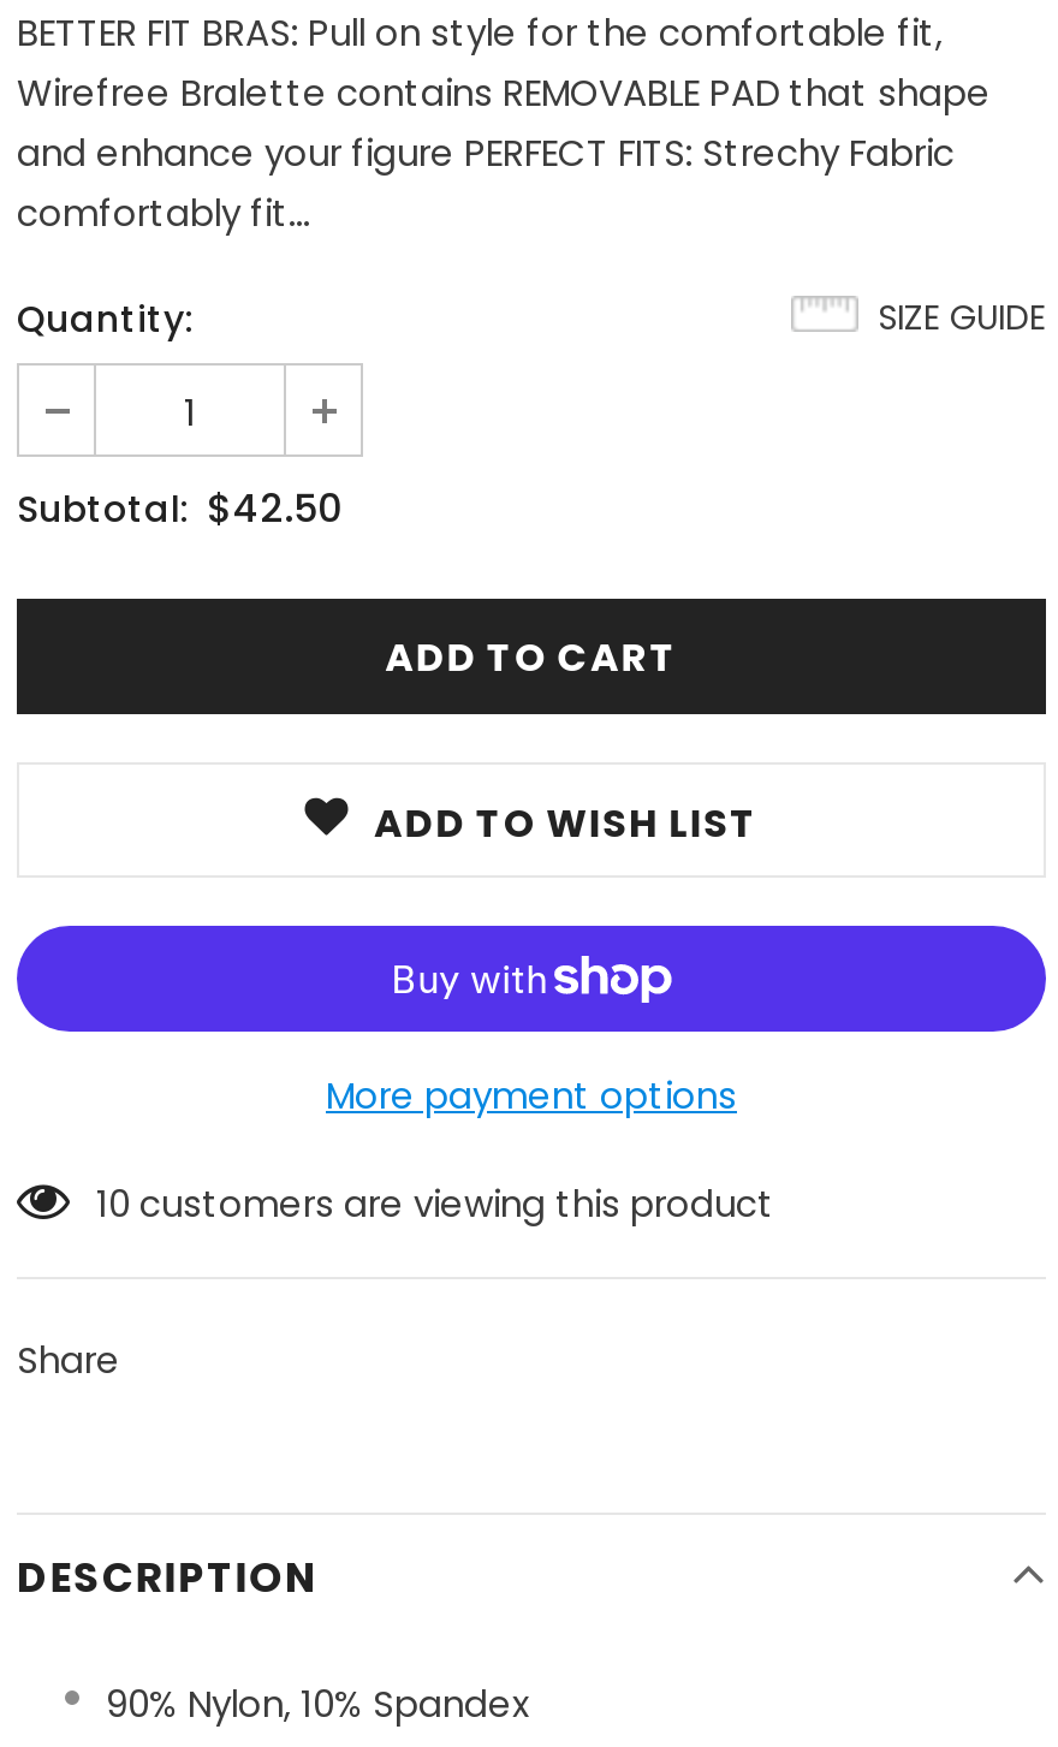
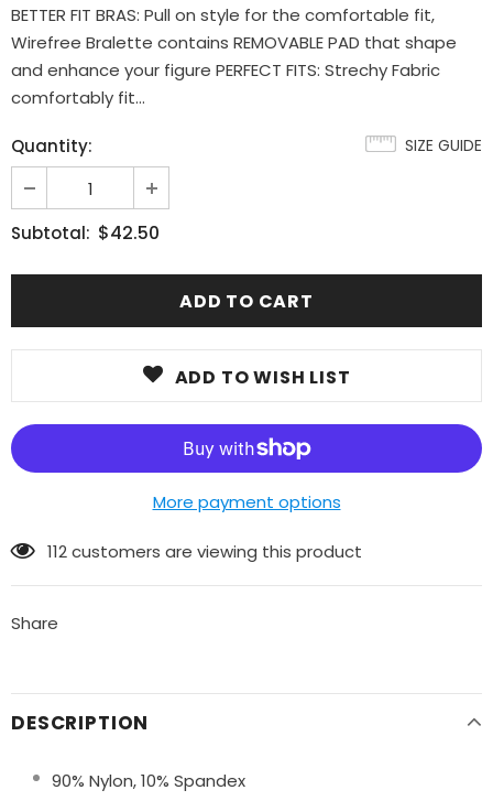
- 10 customers are viewing this product
+ 112 customers are viewing this product
